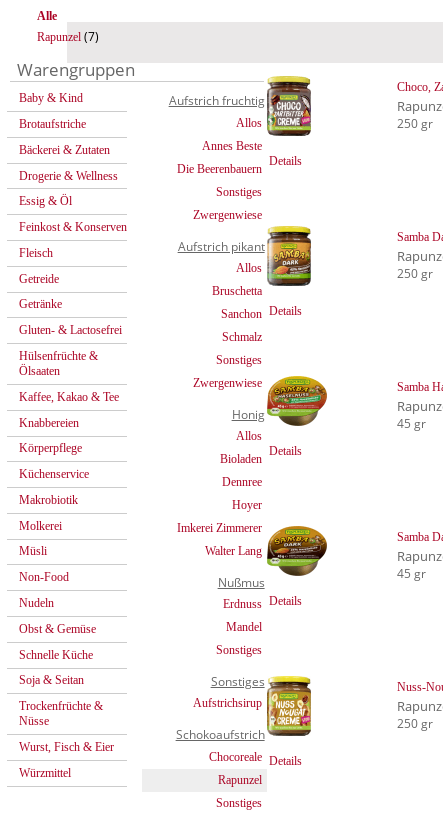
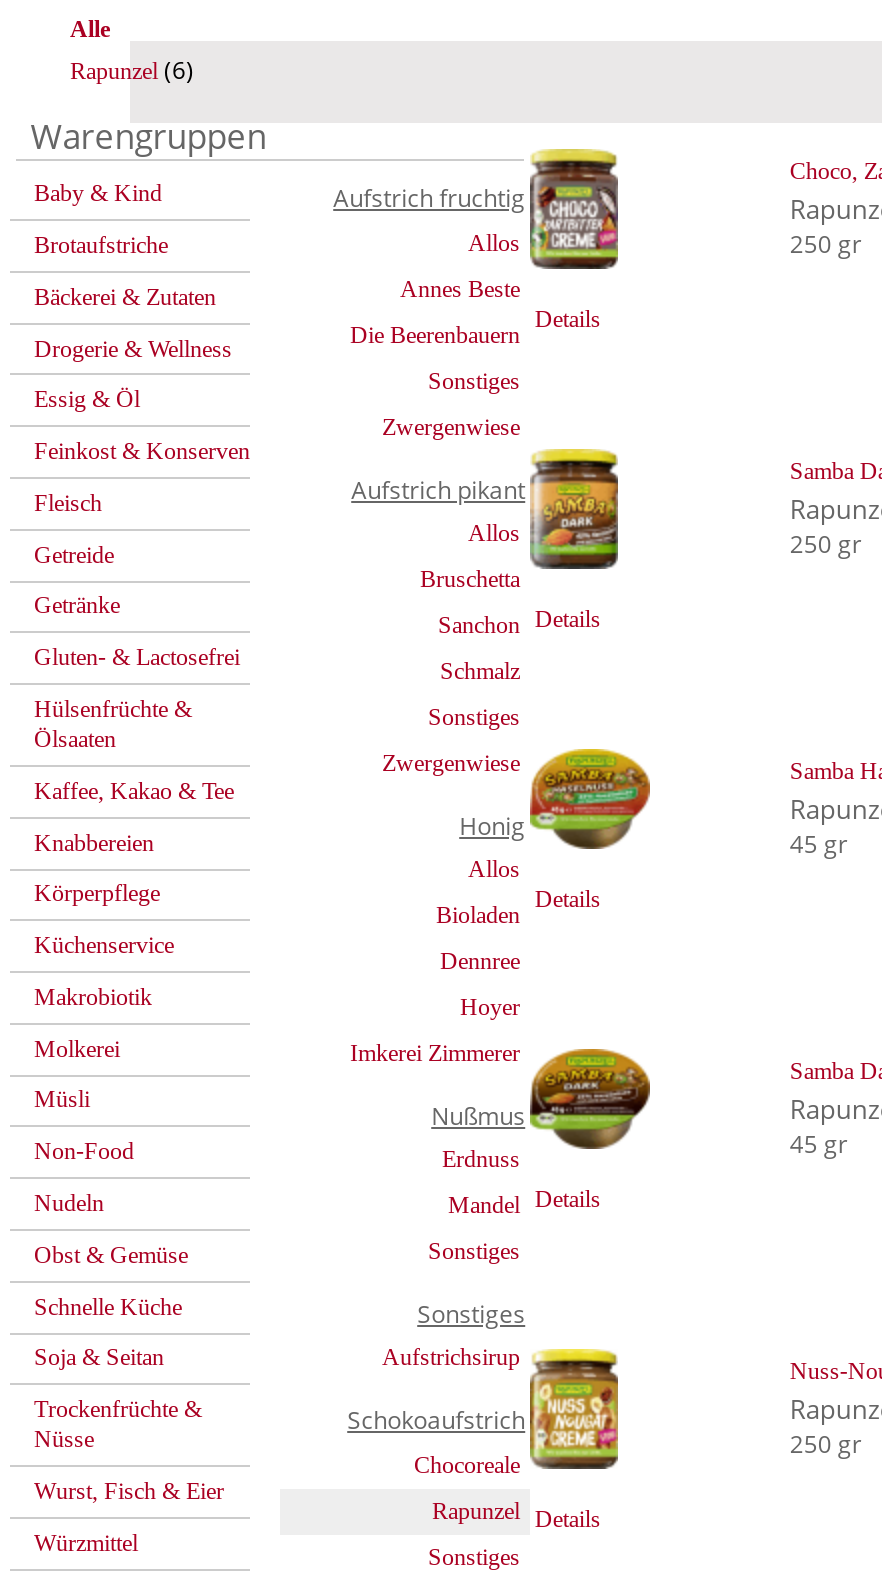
- Rapunzel (7)
+ Rapunzel (6)

- Walter Lang
